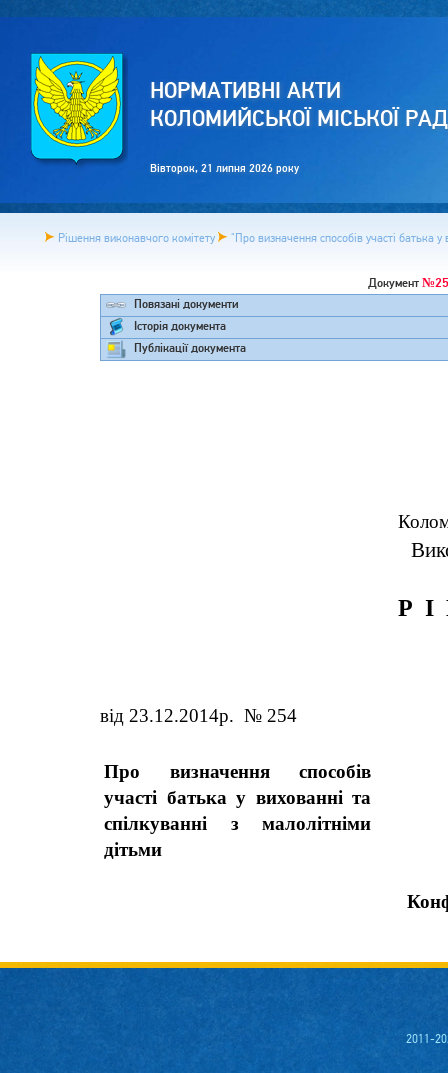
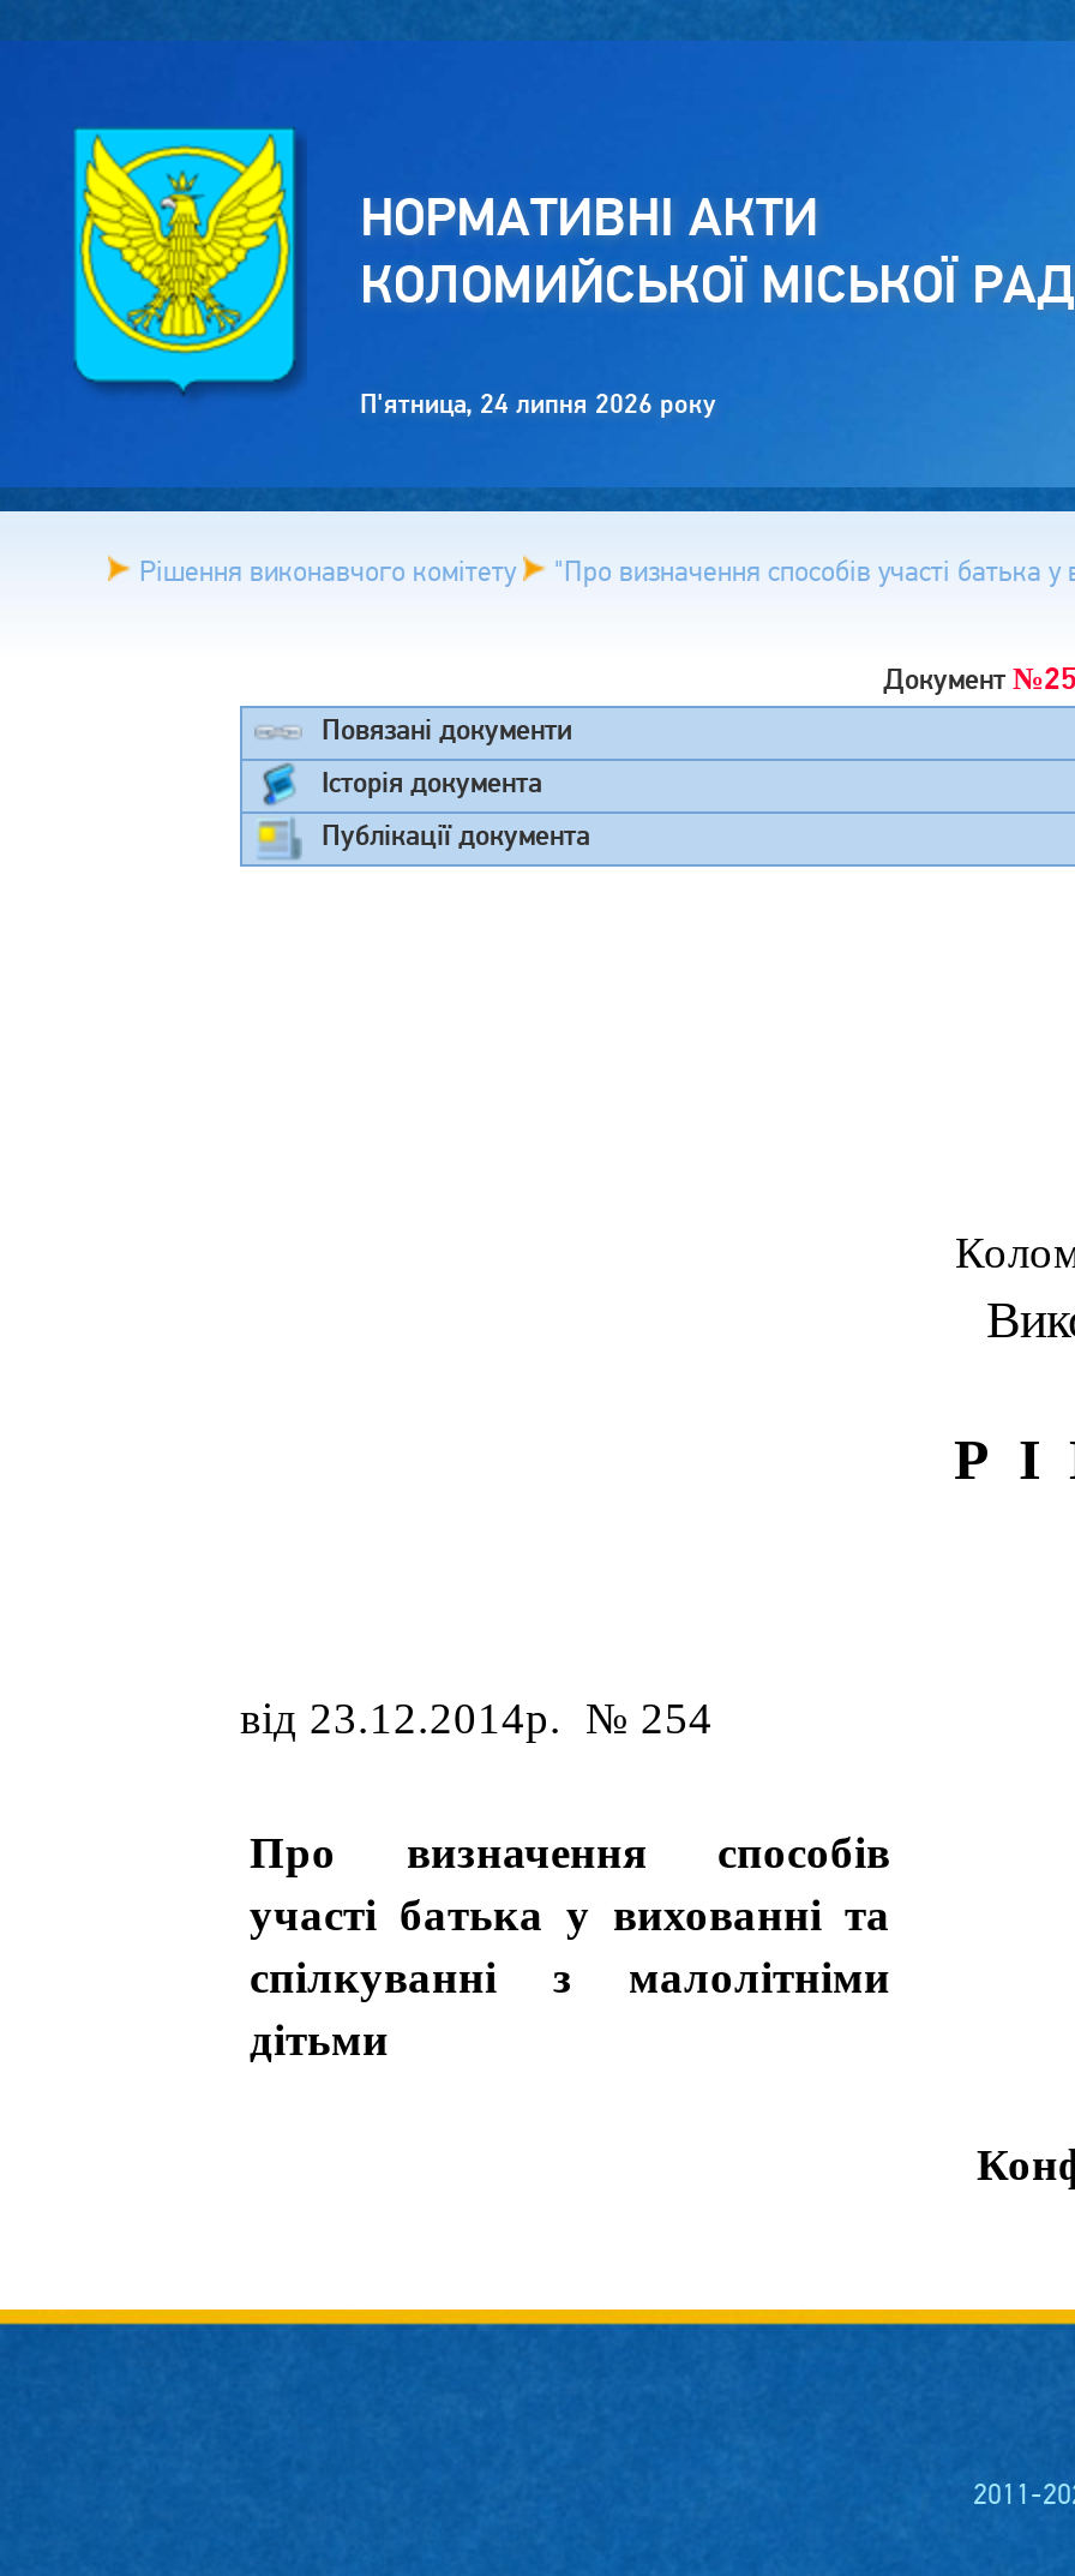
- Вівторок, 21 липня 2026 року
+ П'ятница, 24 липня 2026 року
